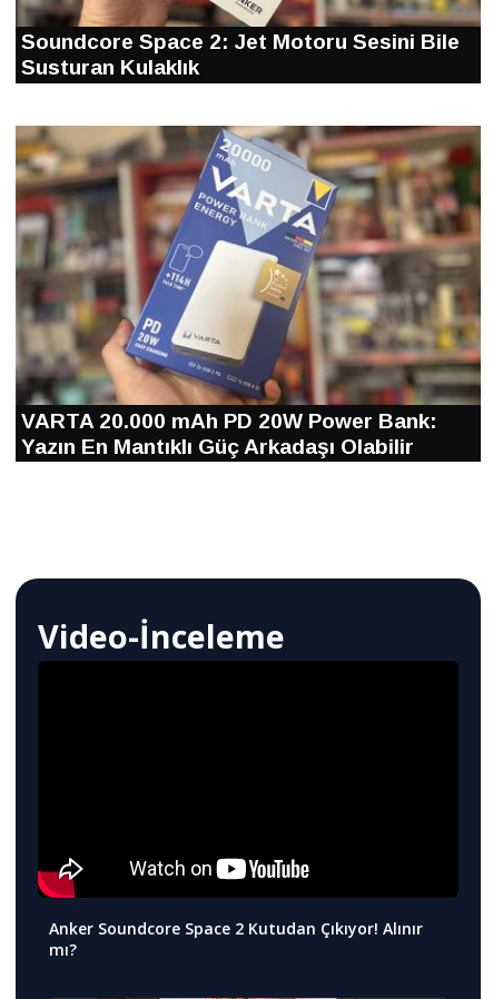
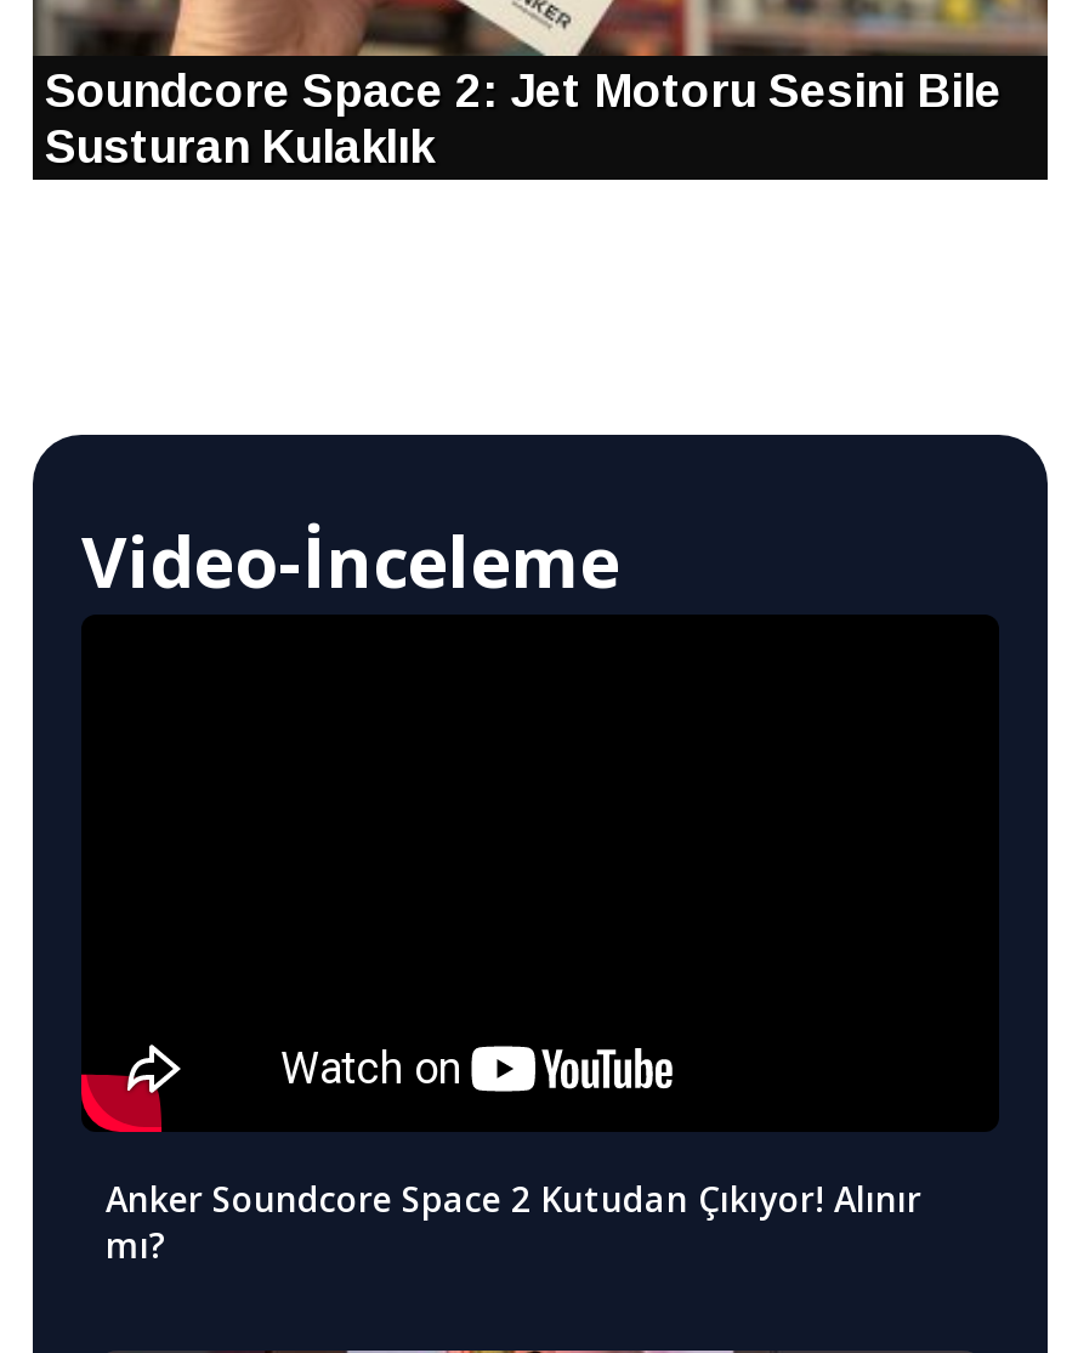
- [image]
- VARTA 20.000 mAh PD 20W Power Bank:
- Yazın En Mantıklı Güç Arkadaşı Olabilir
